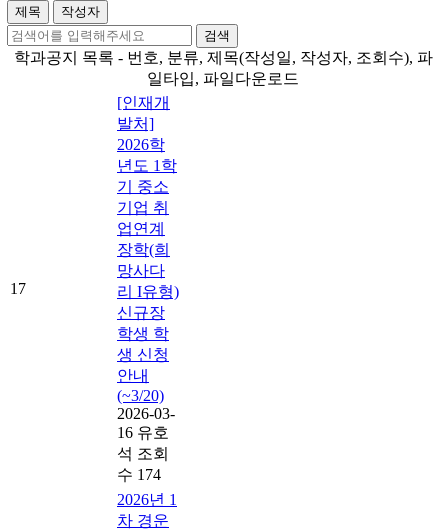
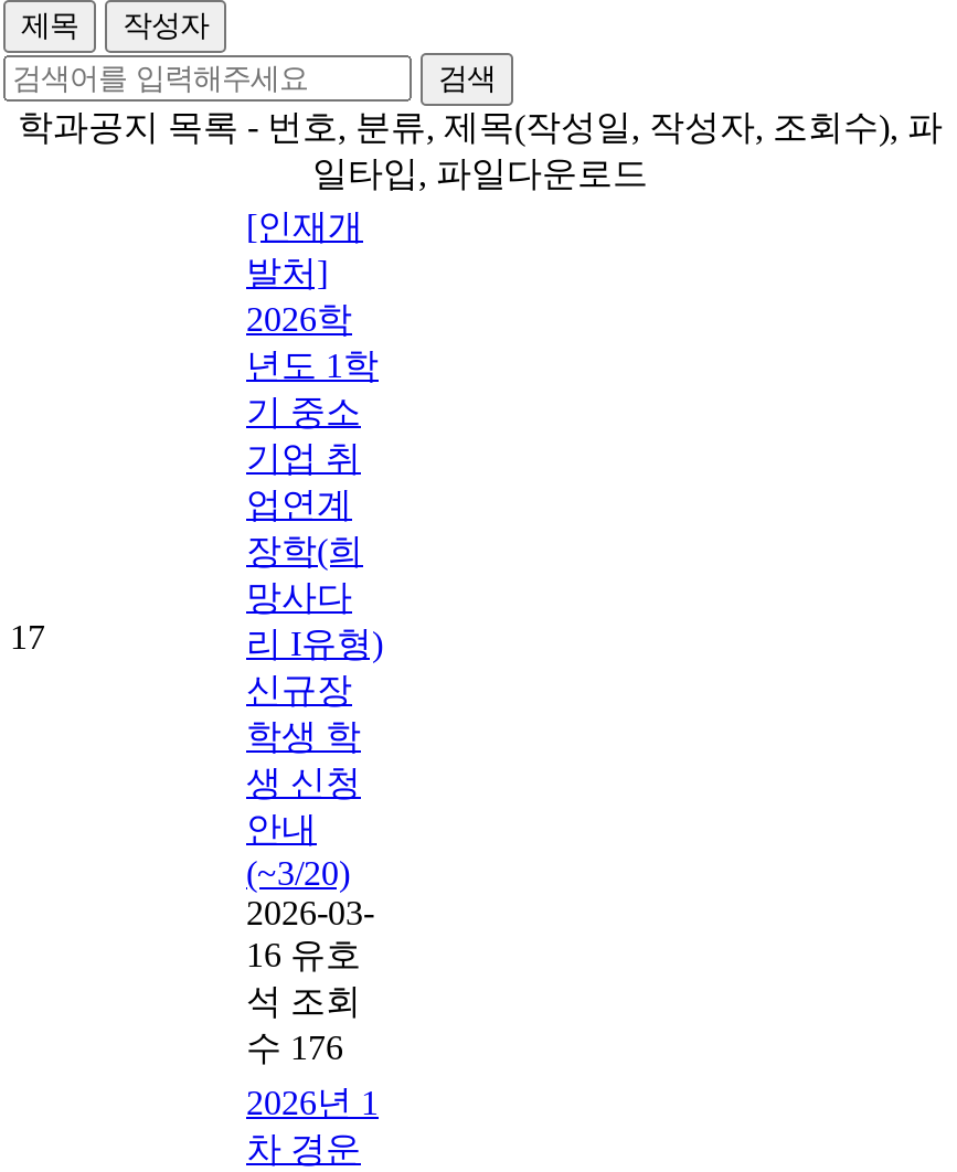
- 수 174
+ 수 176
